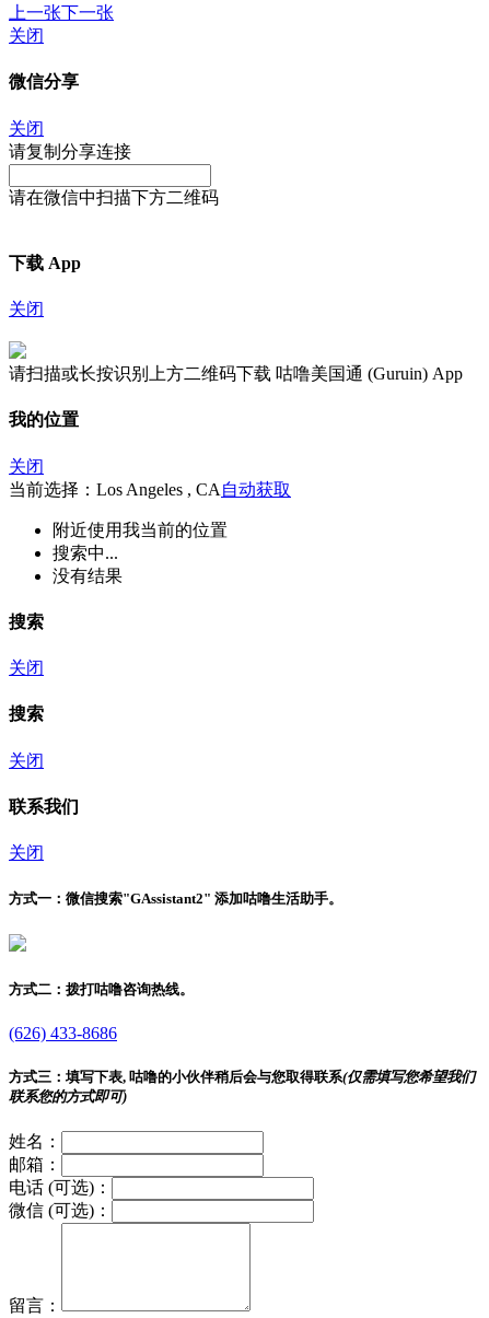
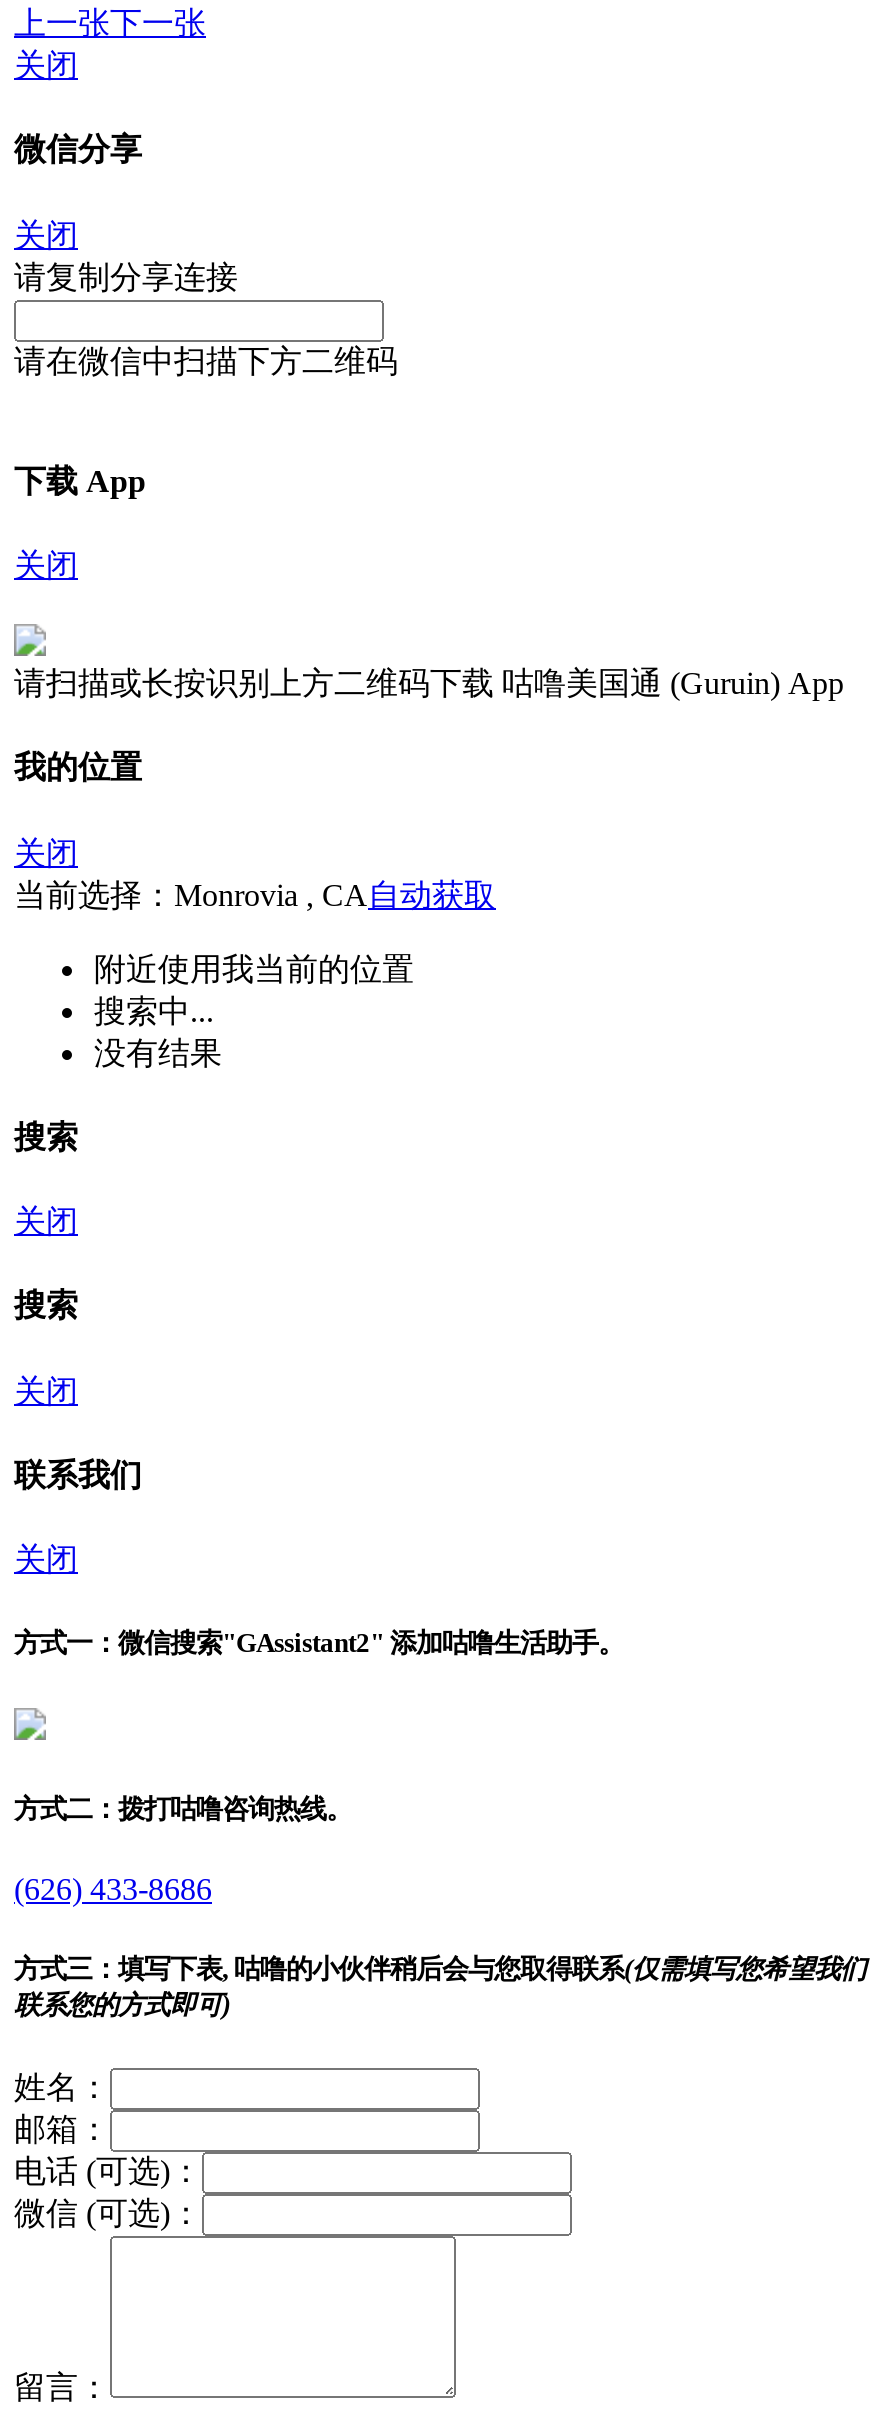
- 当前选择：Los Angeles , CA自动获取
+ 当前选择：Monrovia , CA自动获取
